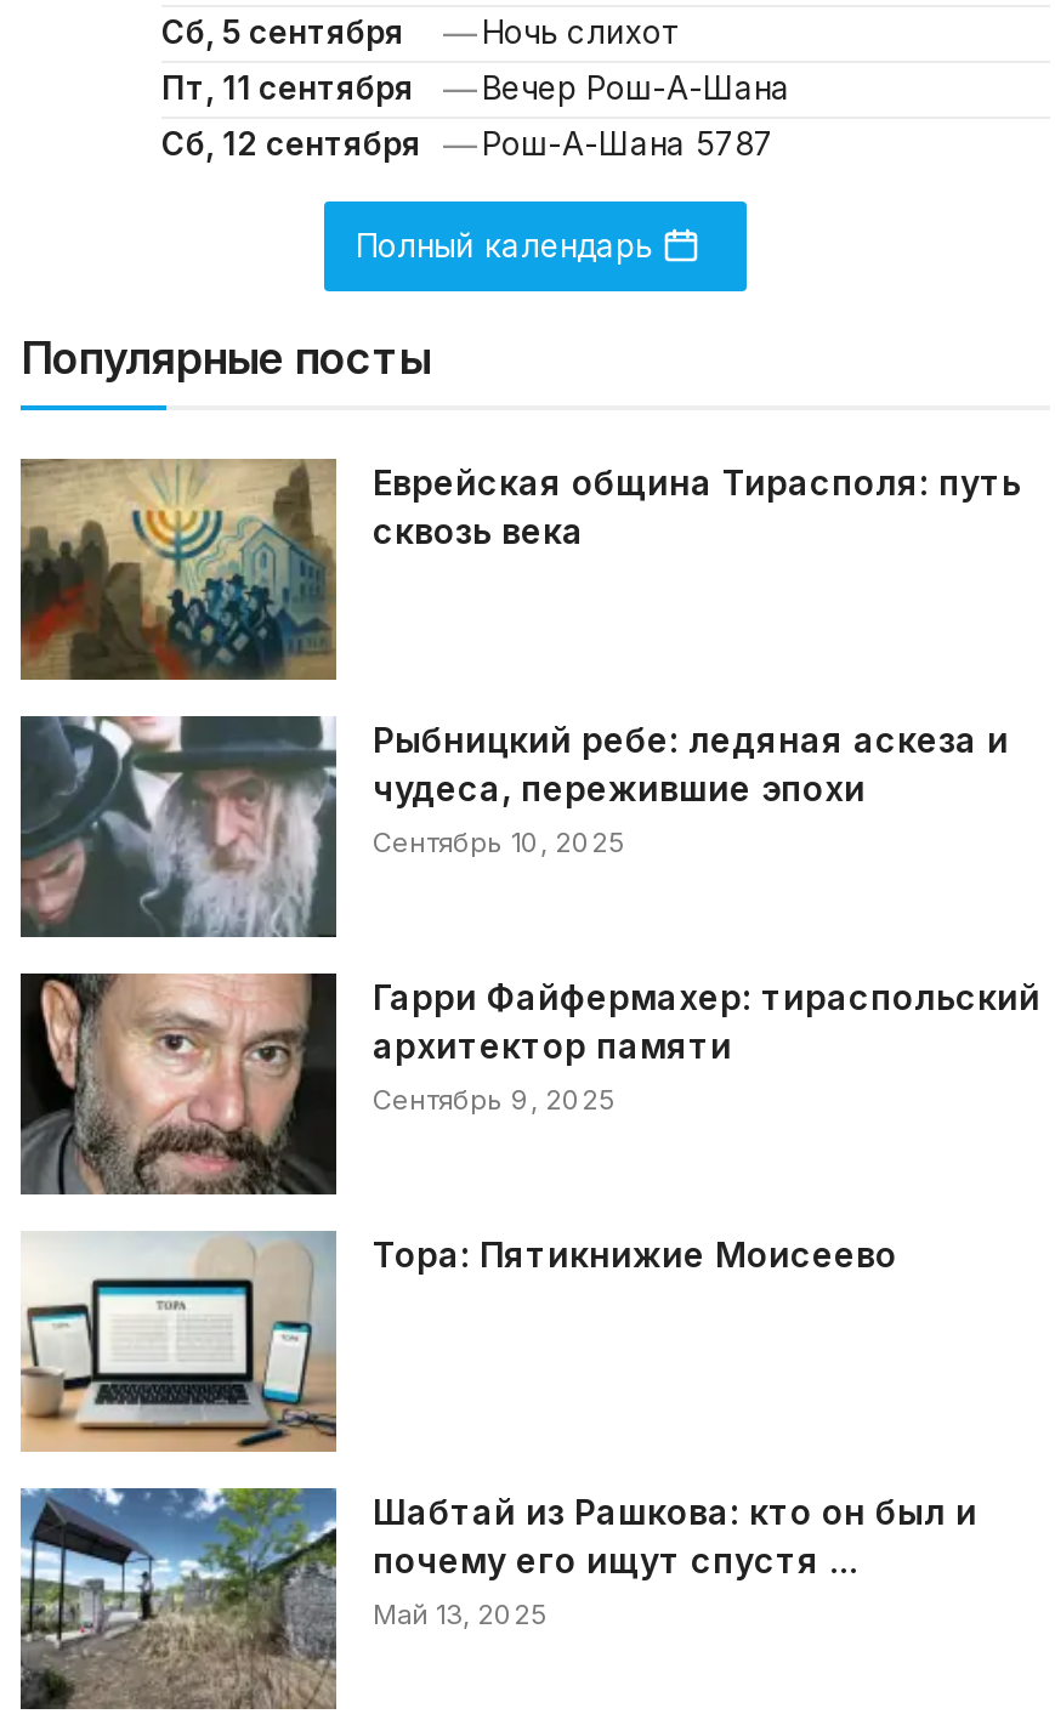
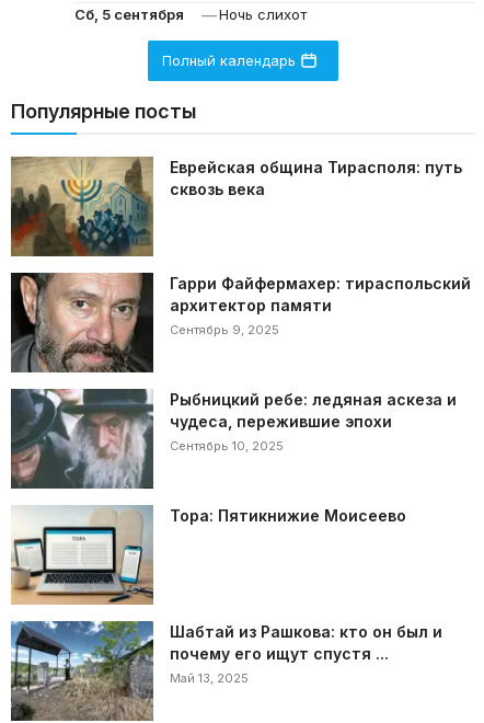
- Пт, 11 сентября
- — Вечер Рош-А-Шана
- Сб, 12 сентября — Рош-А-Шана 5787

moved down: [image] | Рыбницкий ребе: ледяная аскеза и | чудеса, пережившие эпохи | Сентябрь 10, 2025

moved up: [image] | Гарри Файфермахер: тираспольский | архитектор памяти | Сентябрь 9, 2025
